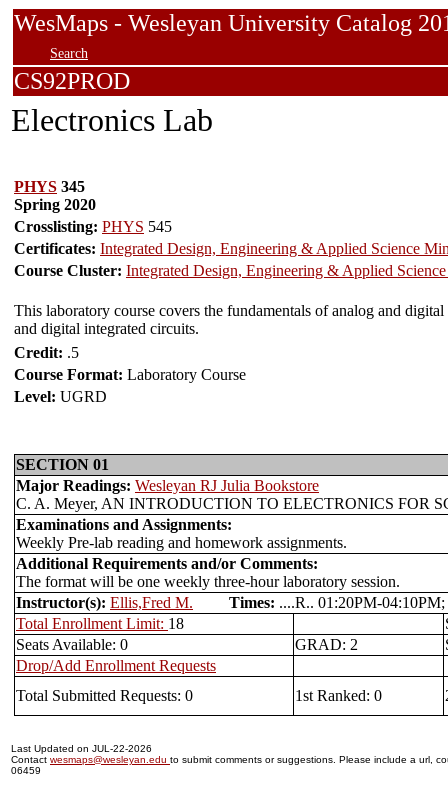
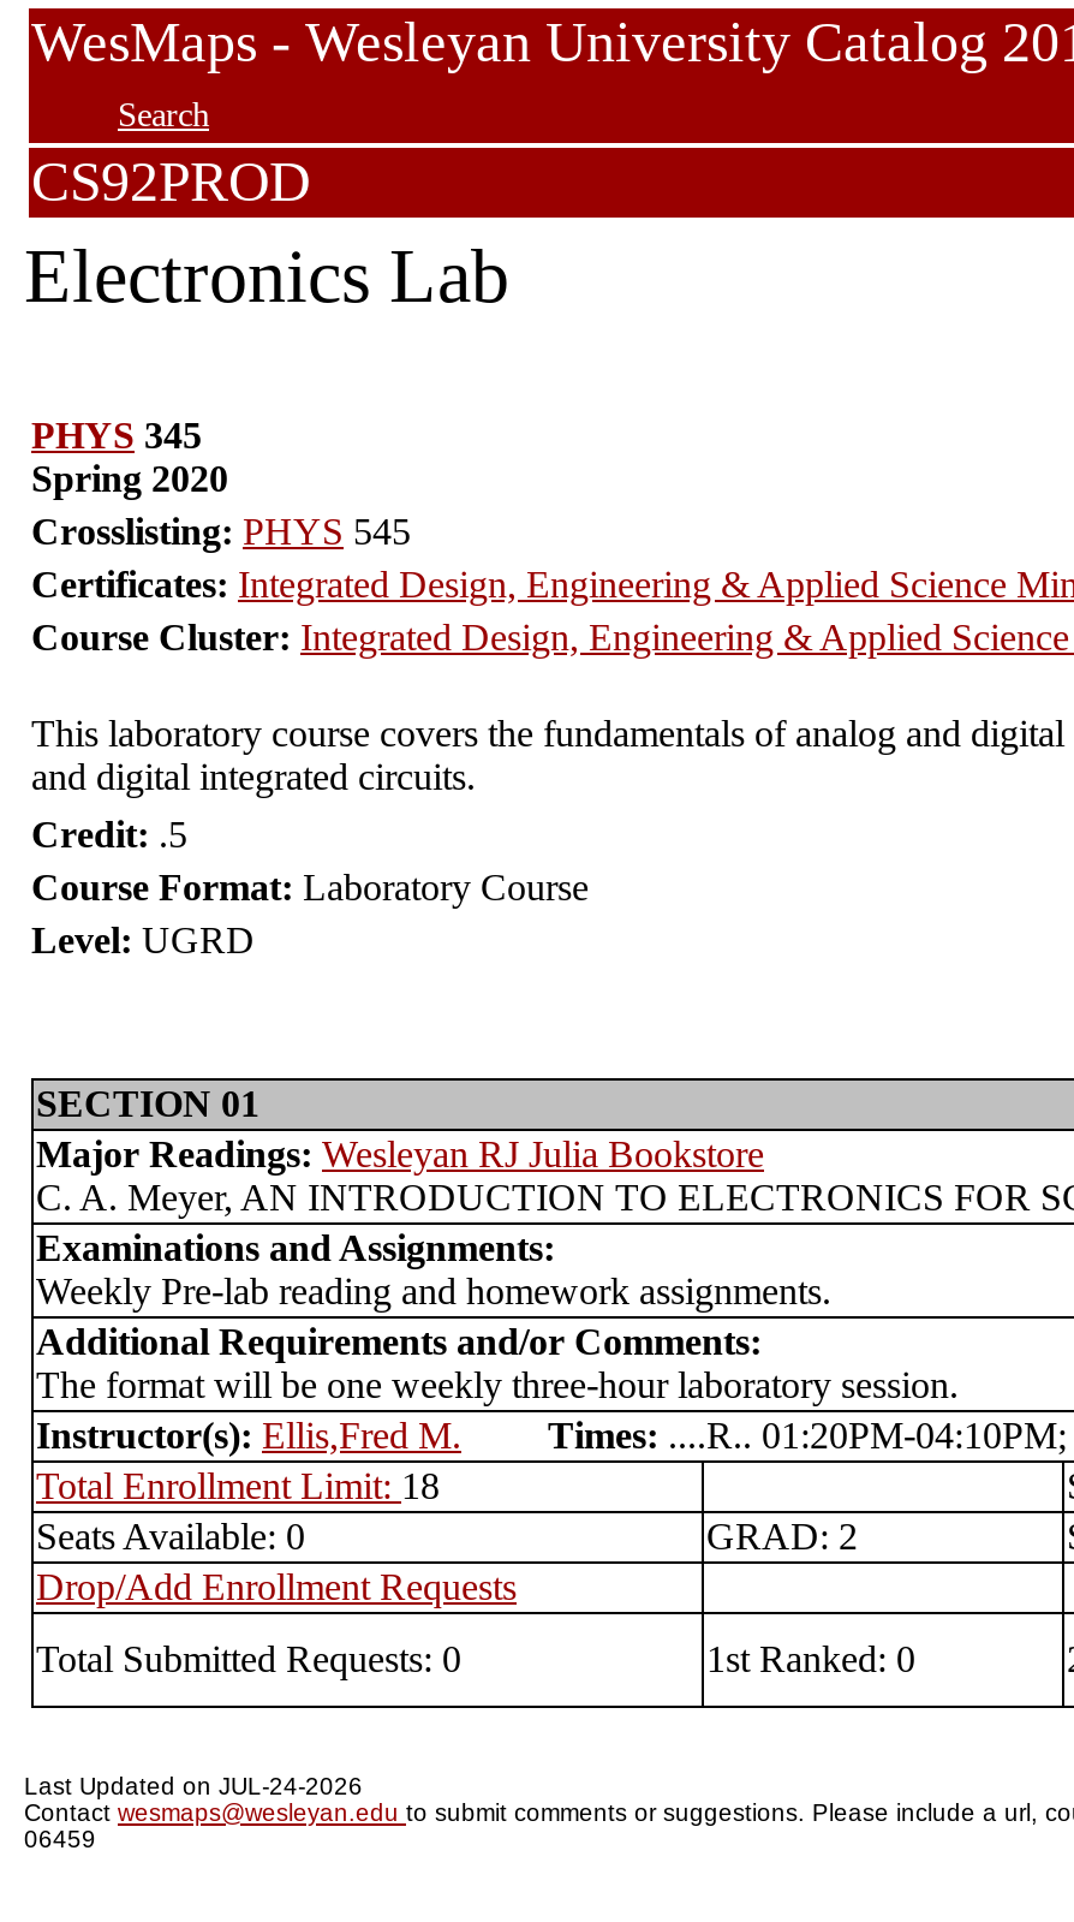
- Last Updated on JUL-22-2026
+ Last Updated on JUL-24-2026
